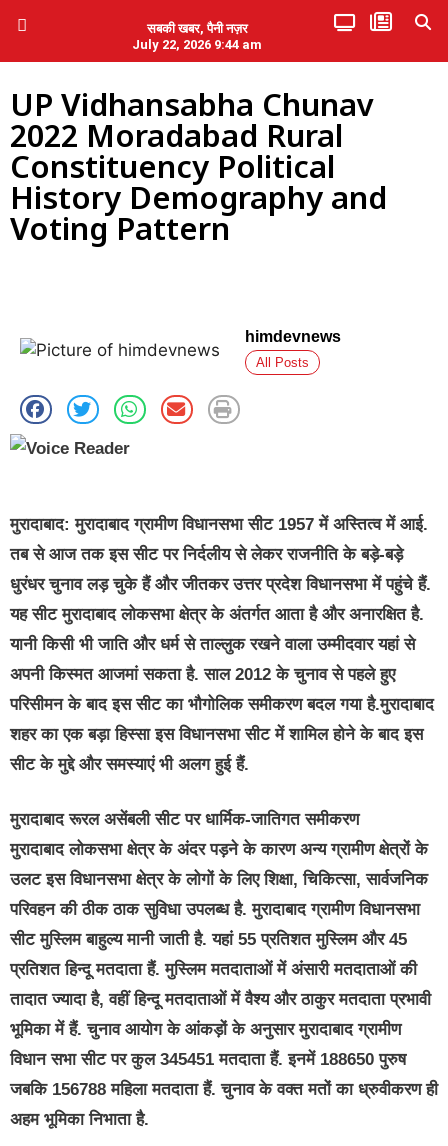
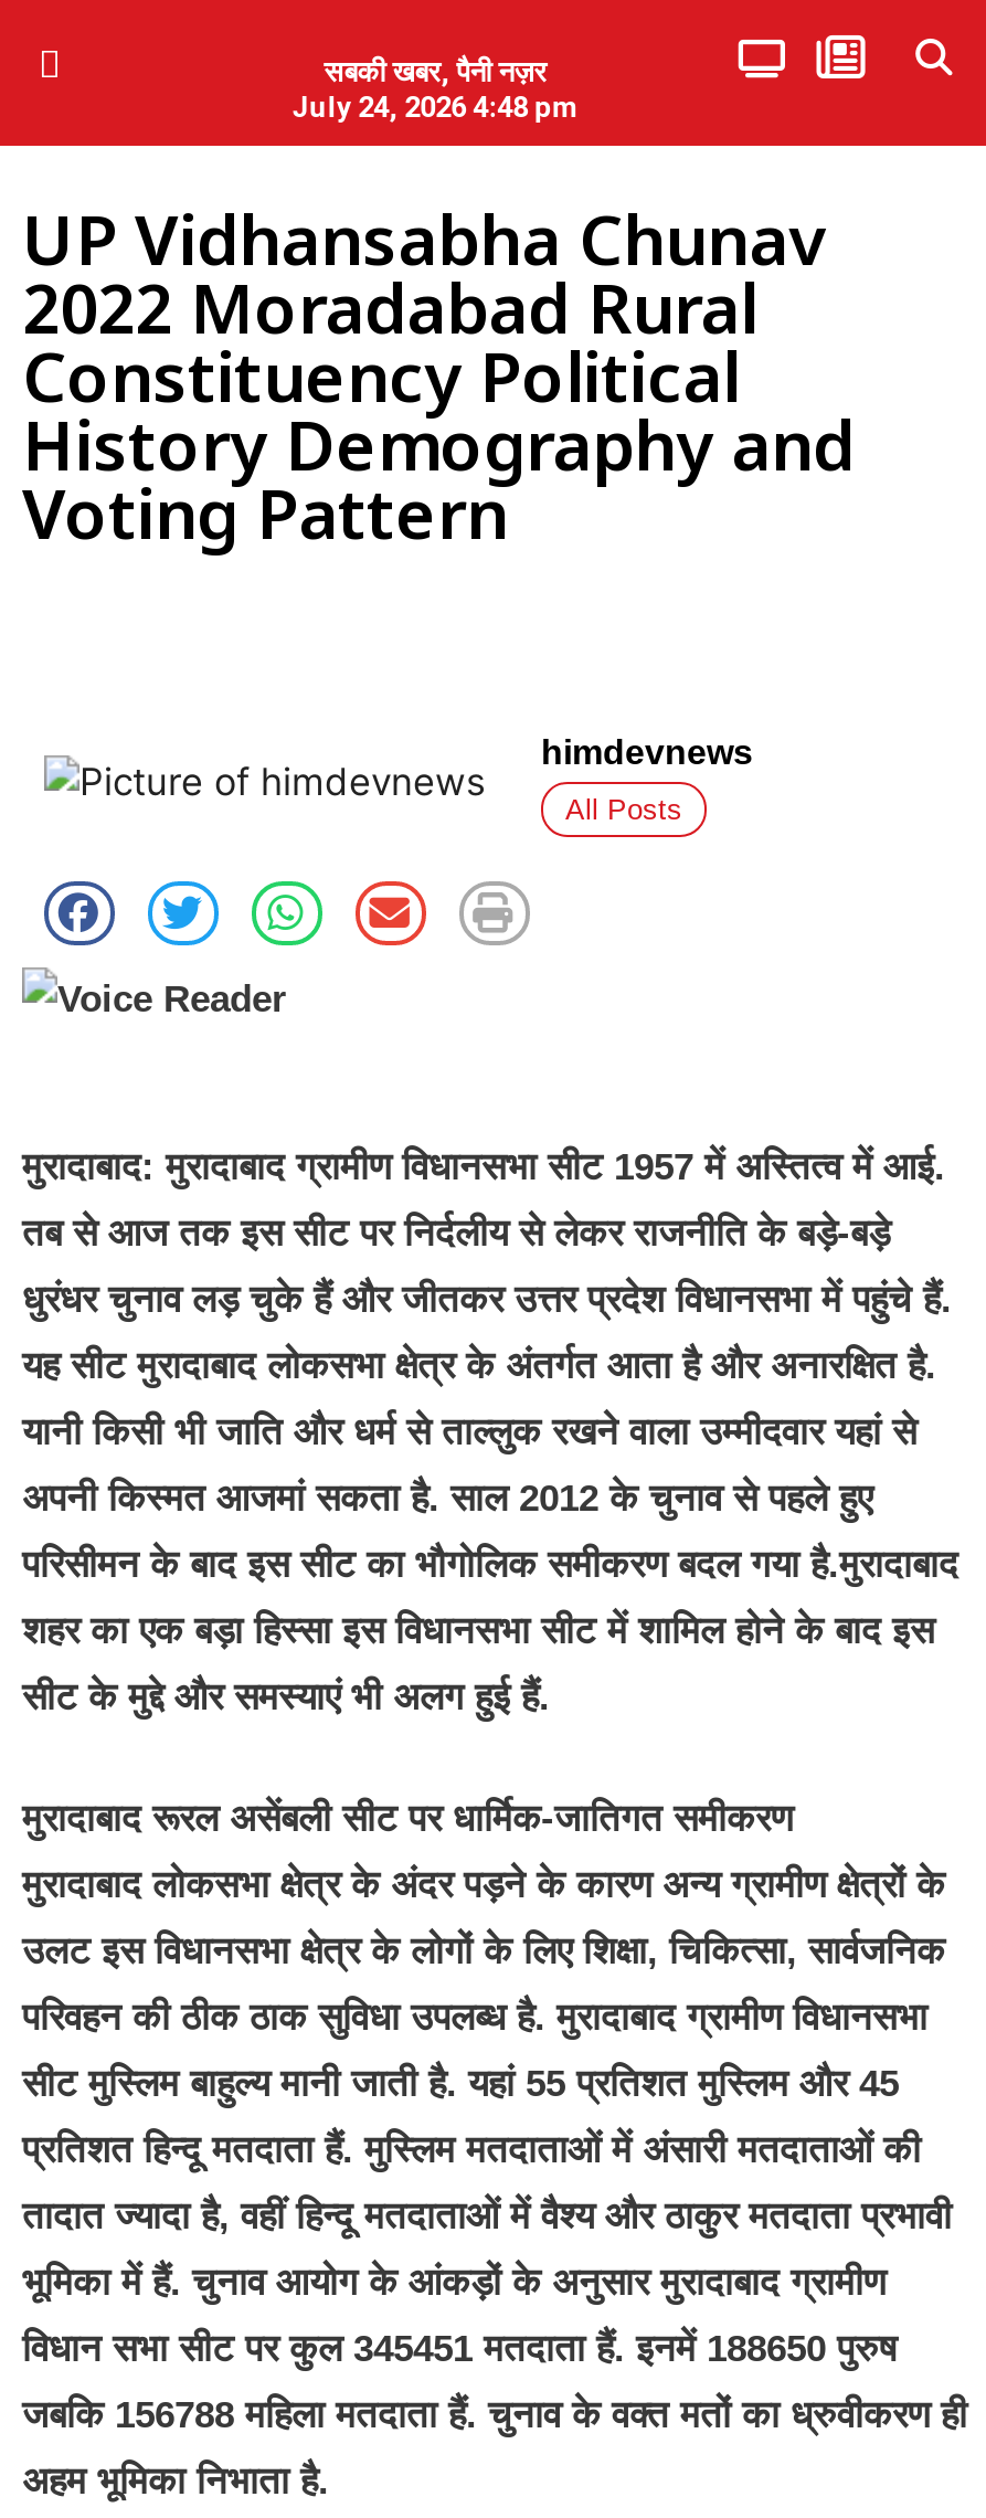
- July 22, 2026 9:44 am
+ July 24, 2026 4:48 pm
